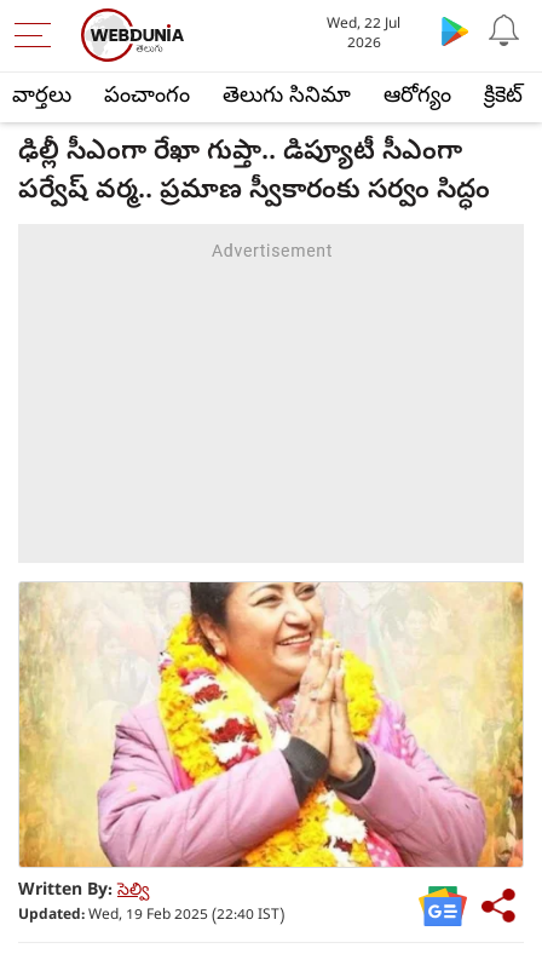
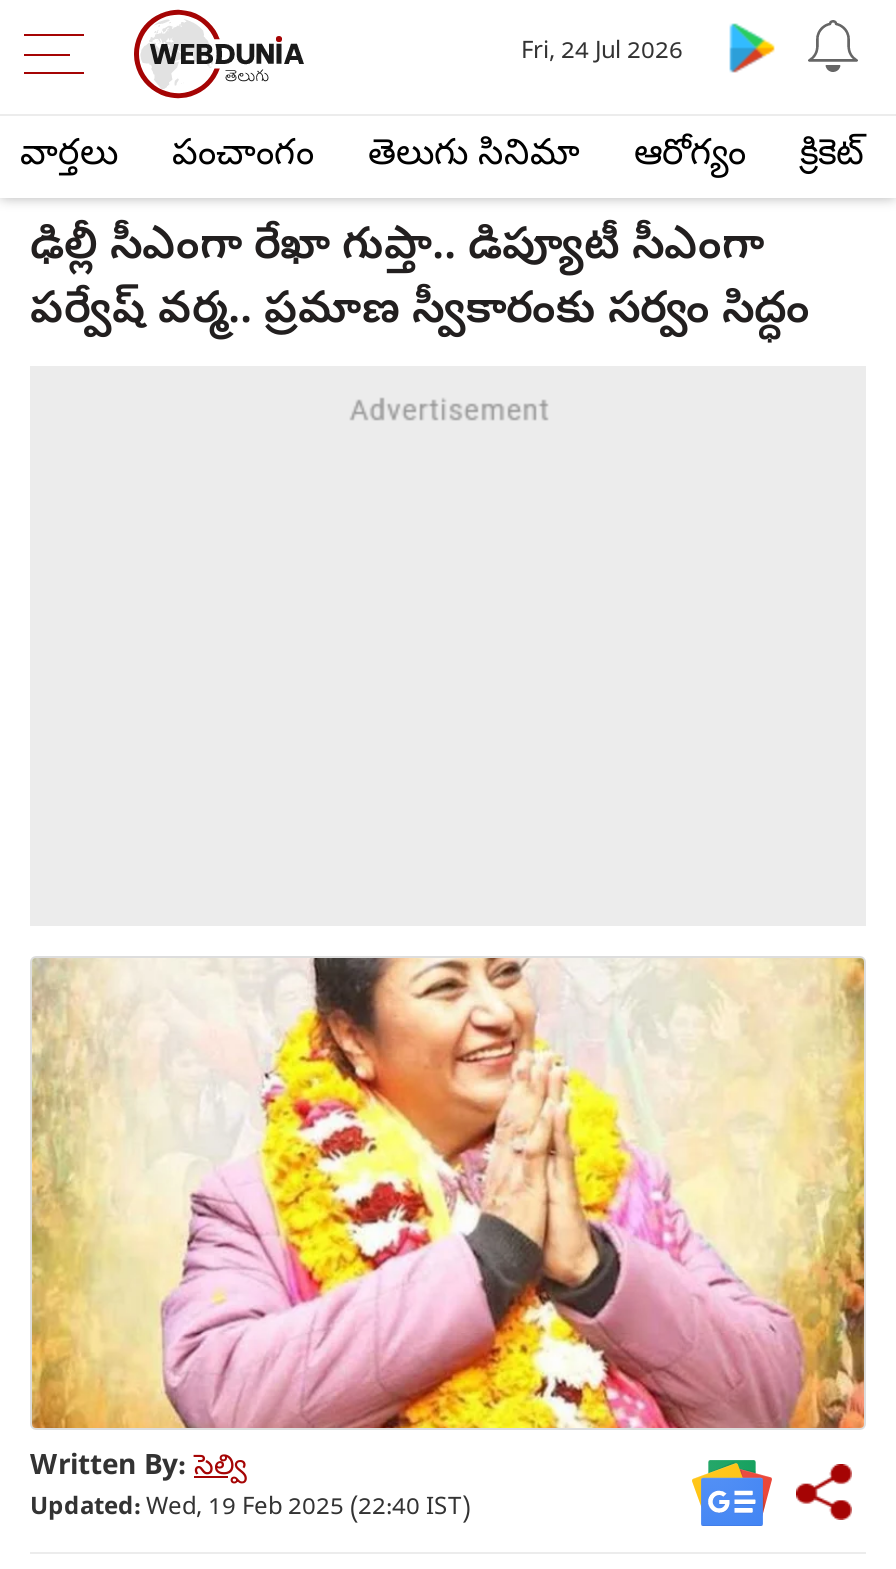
- Wed, 22 Jul
- 2026
+ Fri, 24 Jul 2026
